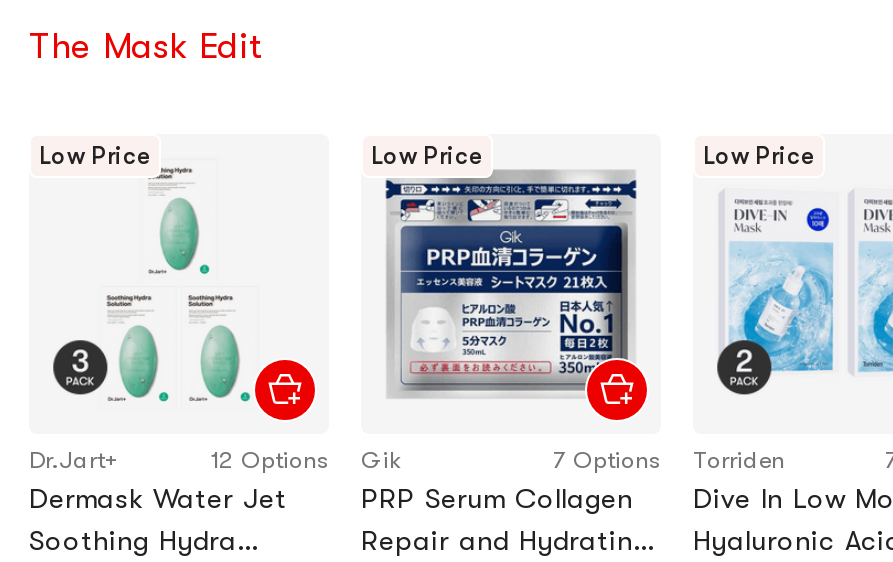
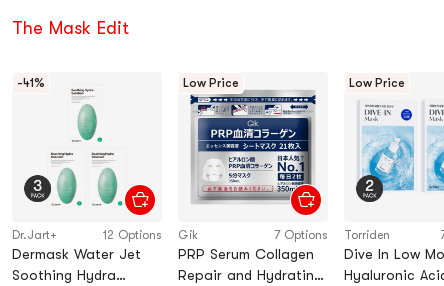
- Low Price
+ -41%
